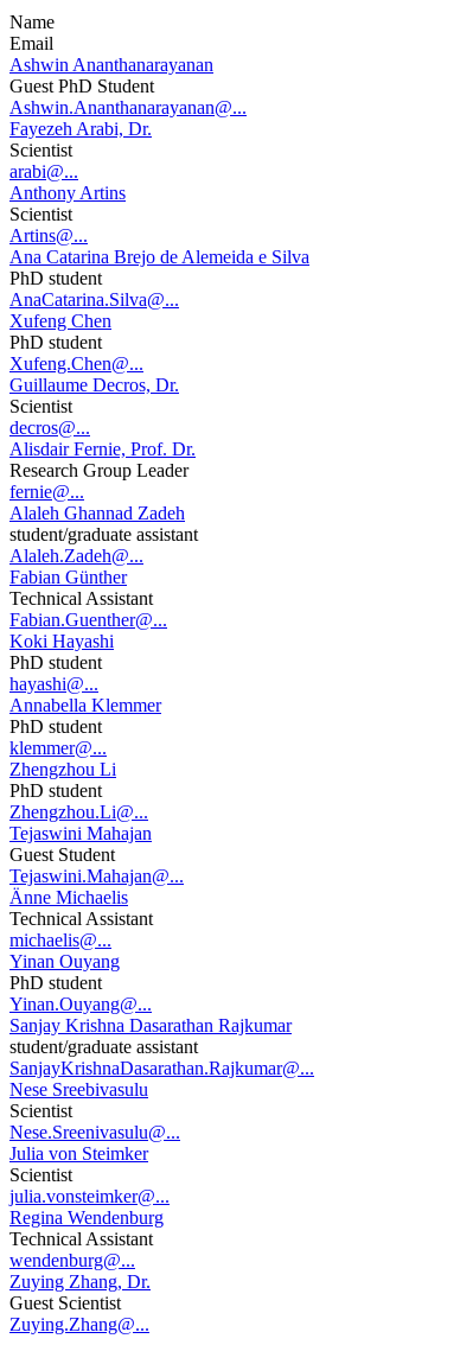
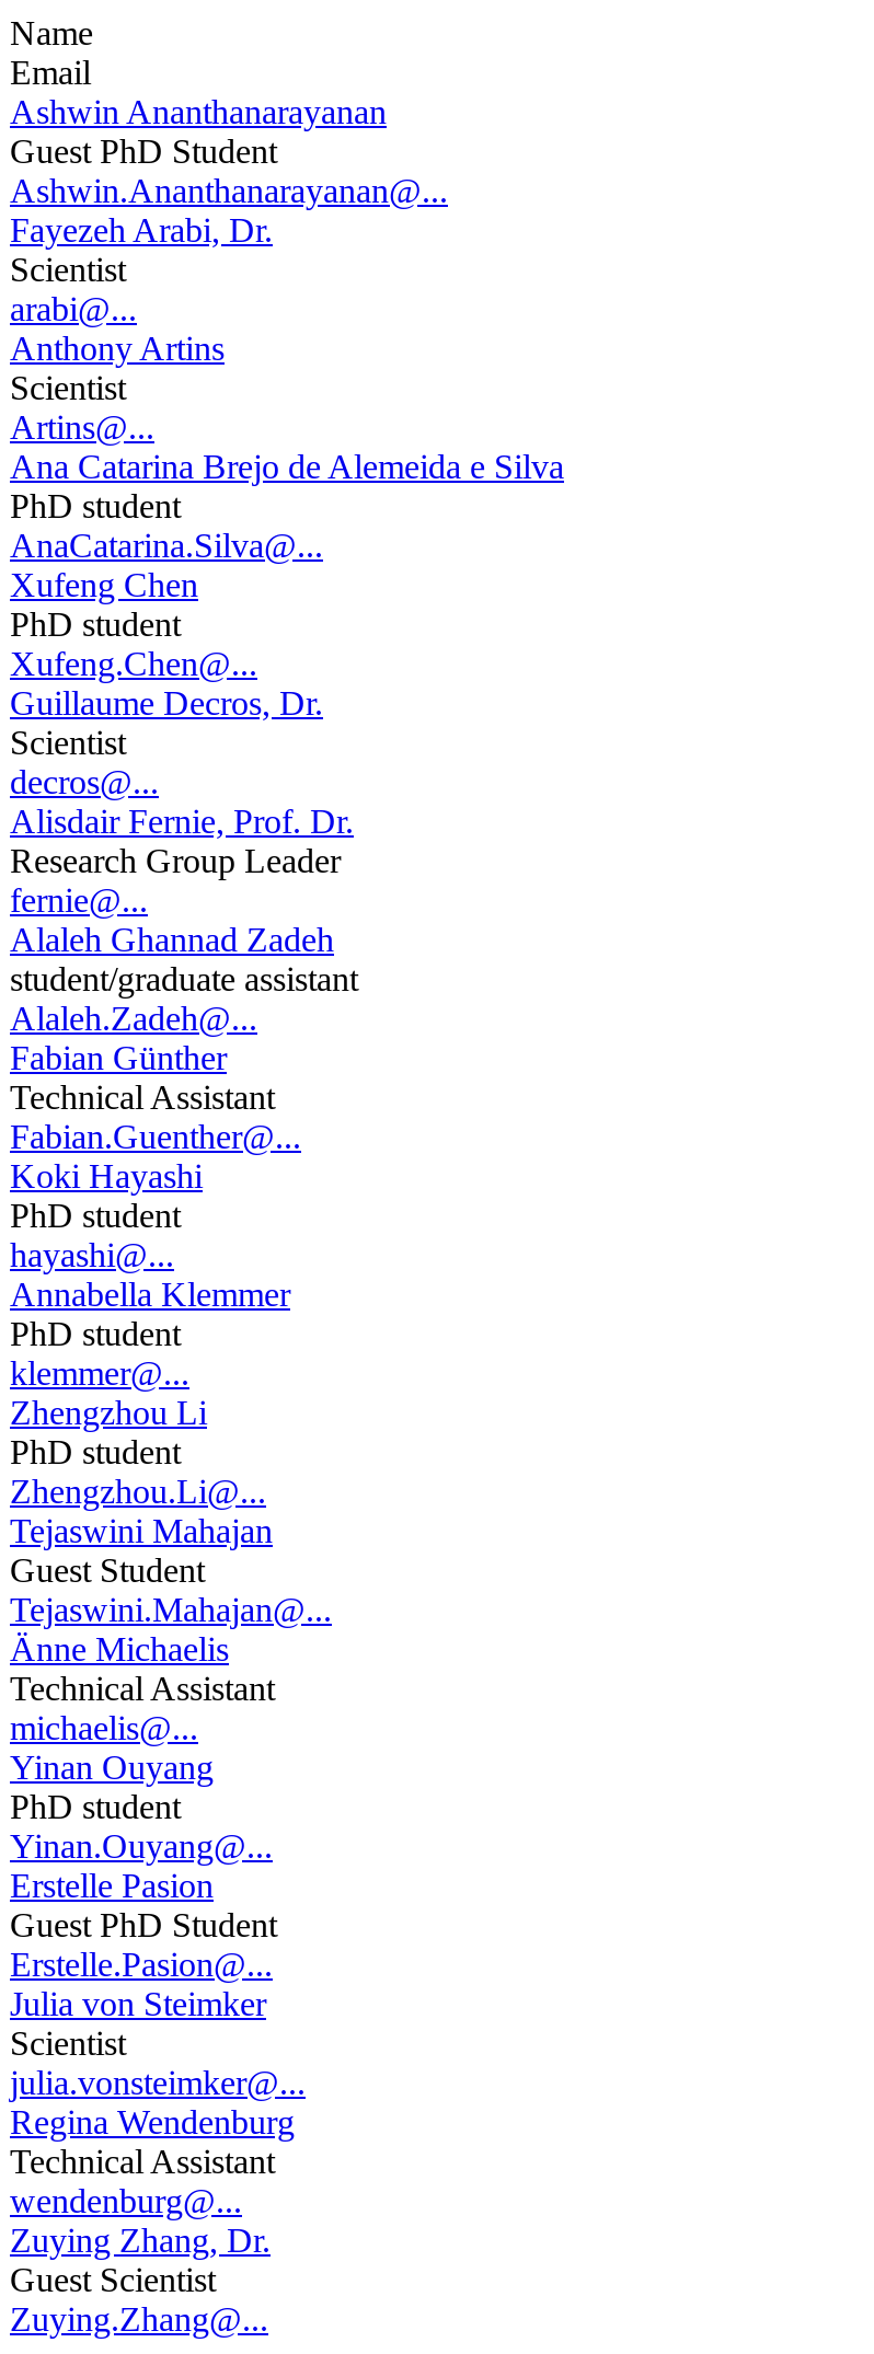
- Sanjay Krishna Dasarathan Rajkumar
- student/graduate assistant
- SanjayKrishnaDasarathan.Rajkumar@...
- Nese Sreebivasulu
- Scientist
- Nese.Sreenivasulu@...
+ Erstelle Pasion
+ Guest PhD Student
+ Erstelle.Pasion@...
